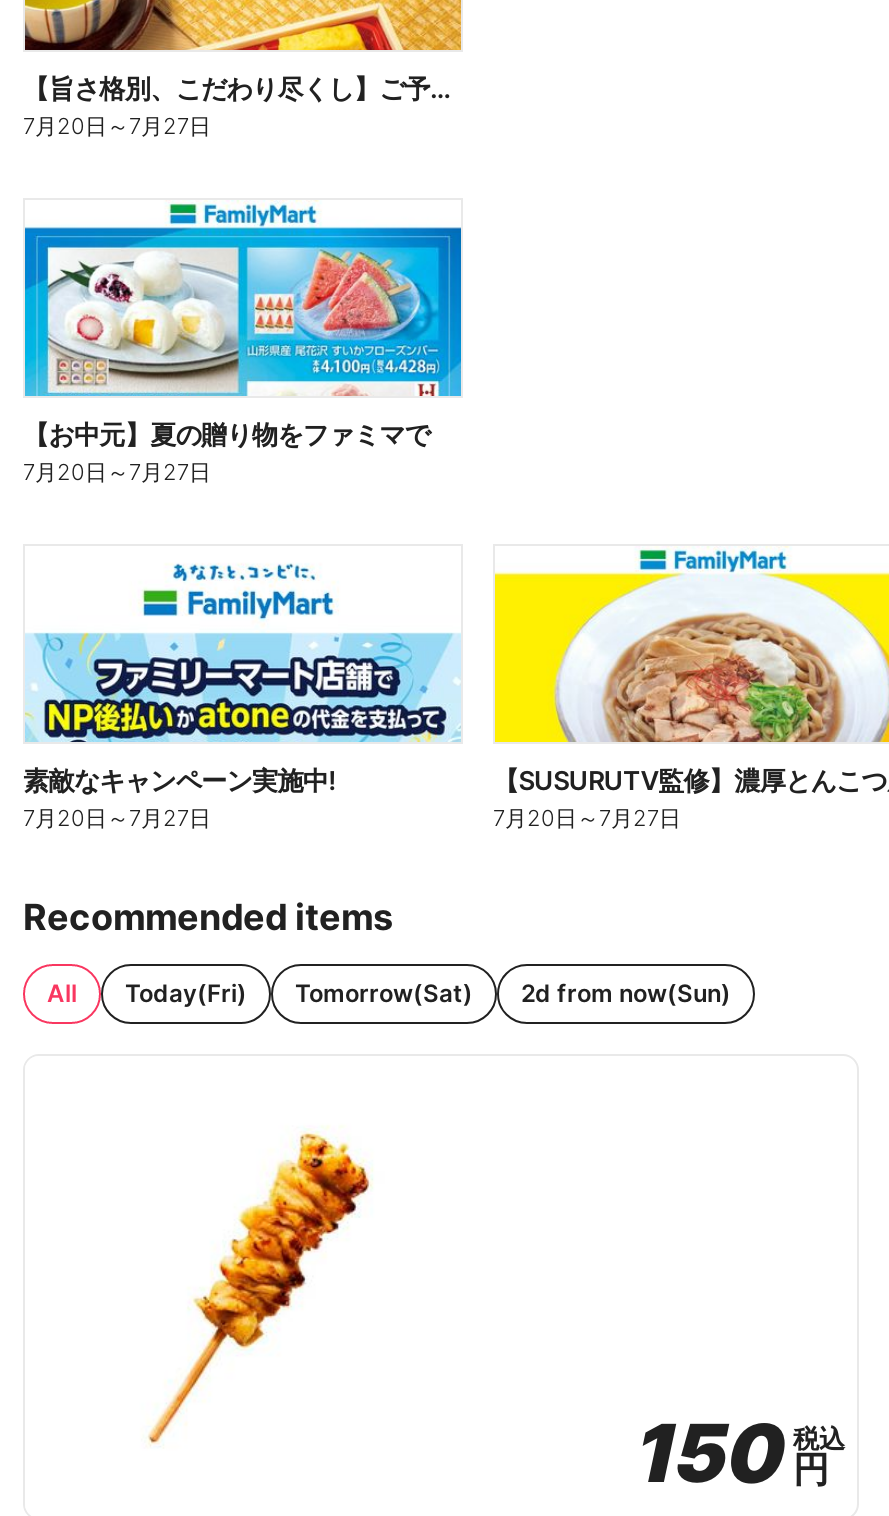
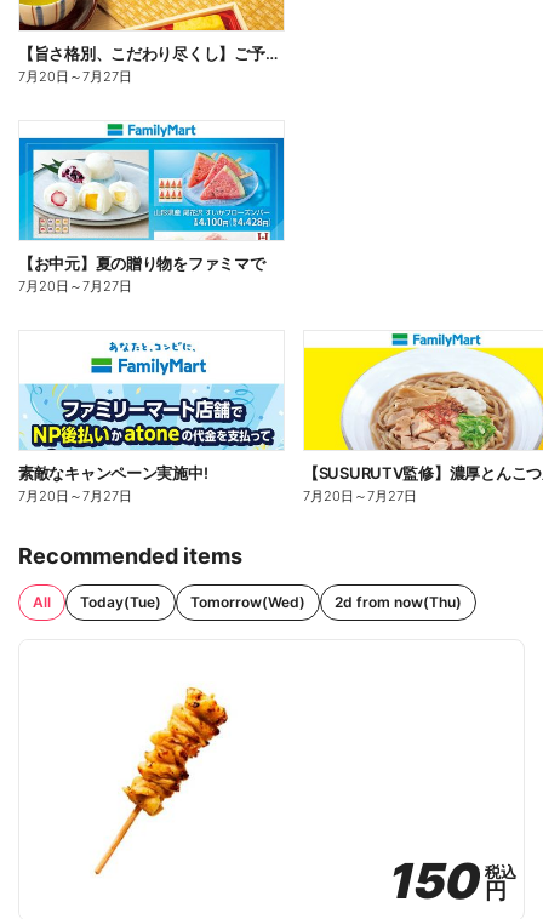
- Today(Fri)
- Tomorrow(Sat)
- 2d from now(Sun)
+ Today(Tue)
+ Tomorrow(Wed)
+ 2d from now(Thu)
